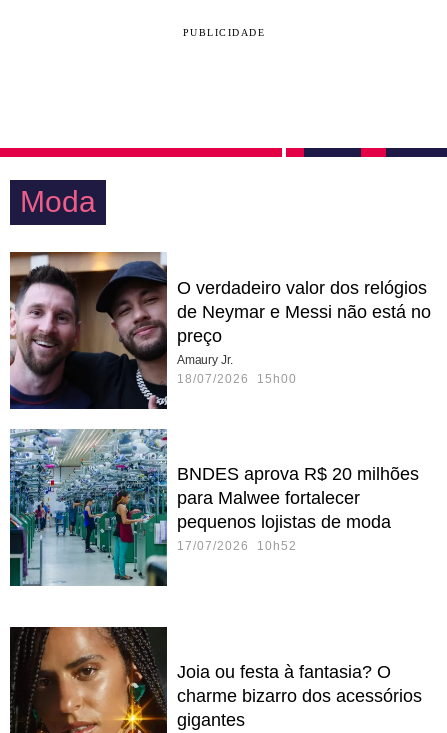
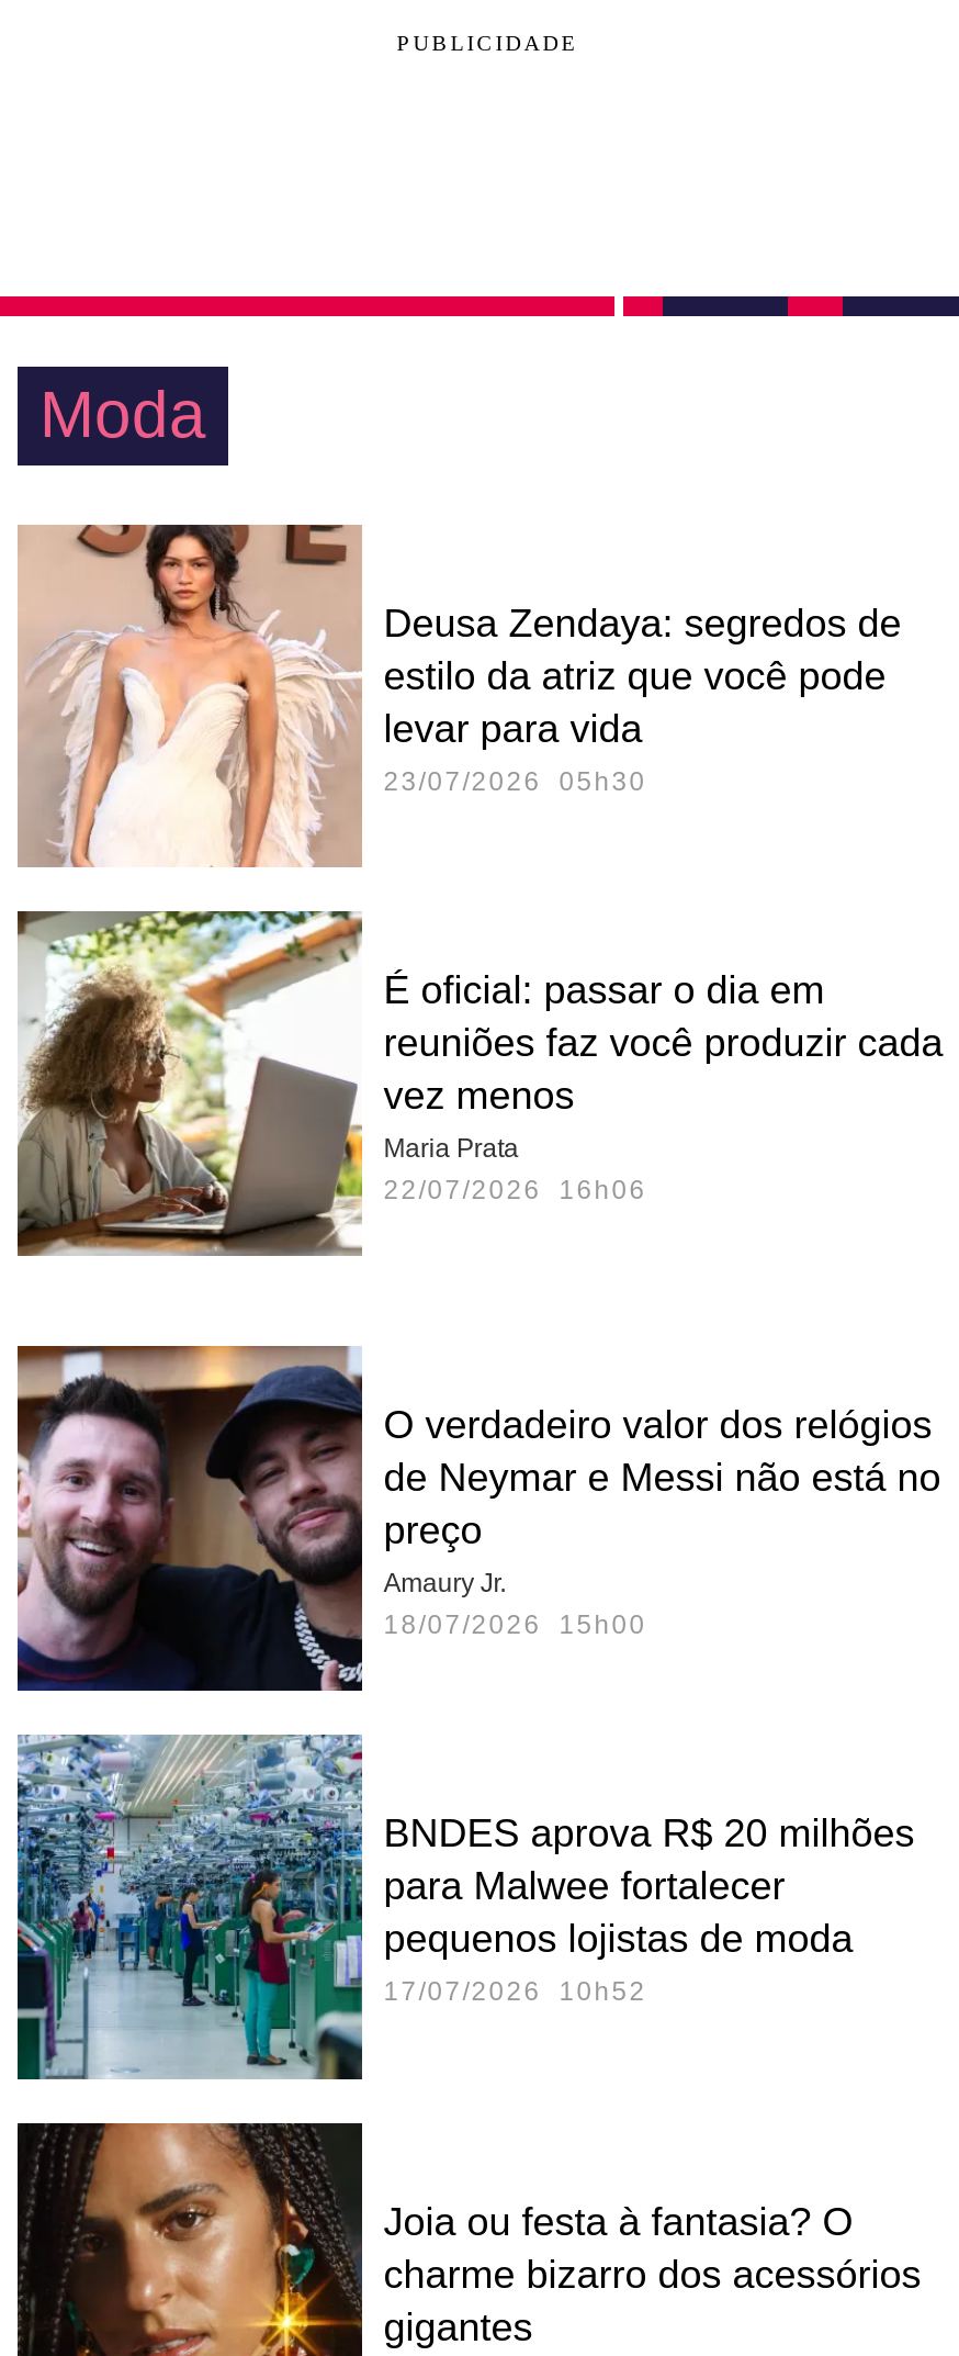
+ [image]
+ É oficial: passar o dia em
+ reuniões faz você produzir cada
+ vez menos
+ Maria Prata
+ 22/07/2026 16h06

+ [image]
+ Deusa Zendaya: segredos de
+ estilo da atriz que você pode
+ levar para vida
+ 23/07/2026 05h30

moved down: [image] | O verdadeiro valor dos relógios | de Neymar e Messi não está no | ... | pequenos lojistas de moda | 17/07/2026 10h52
